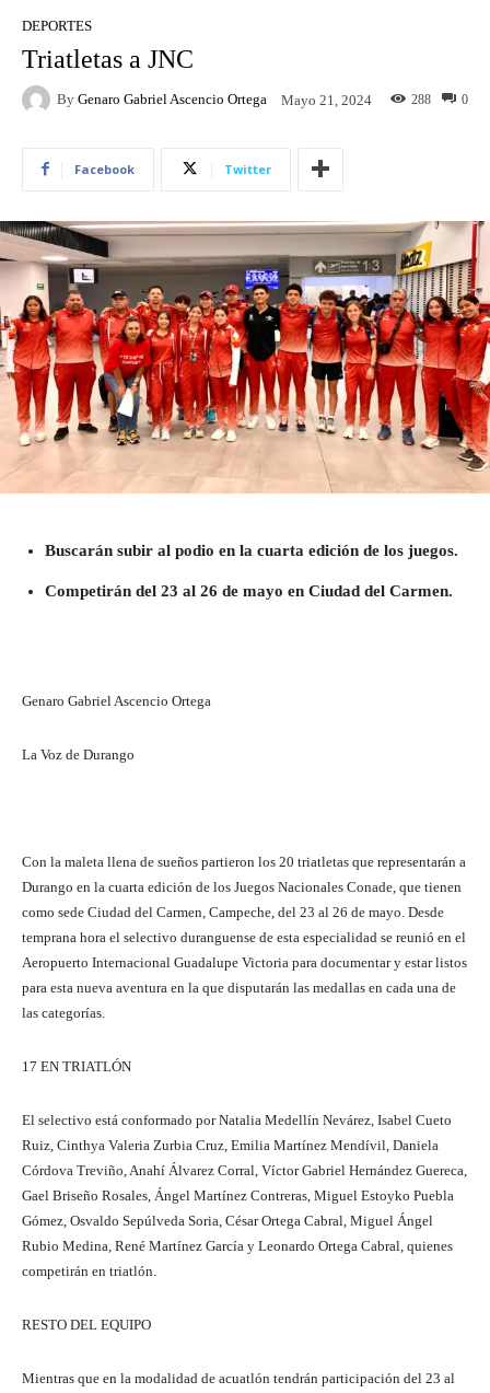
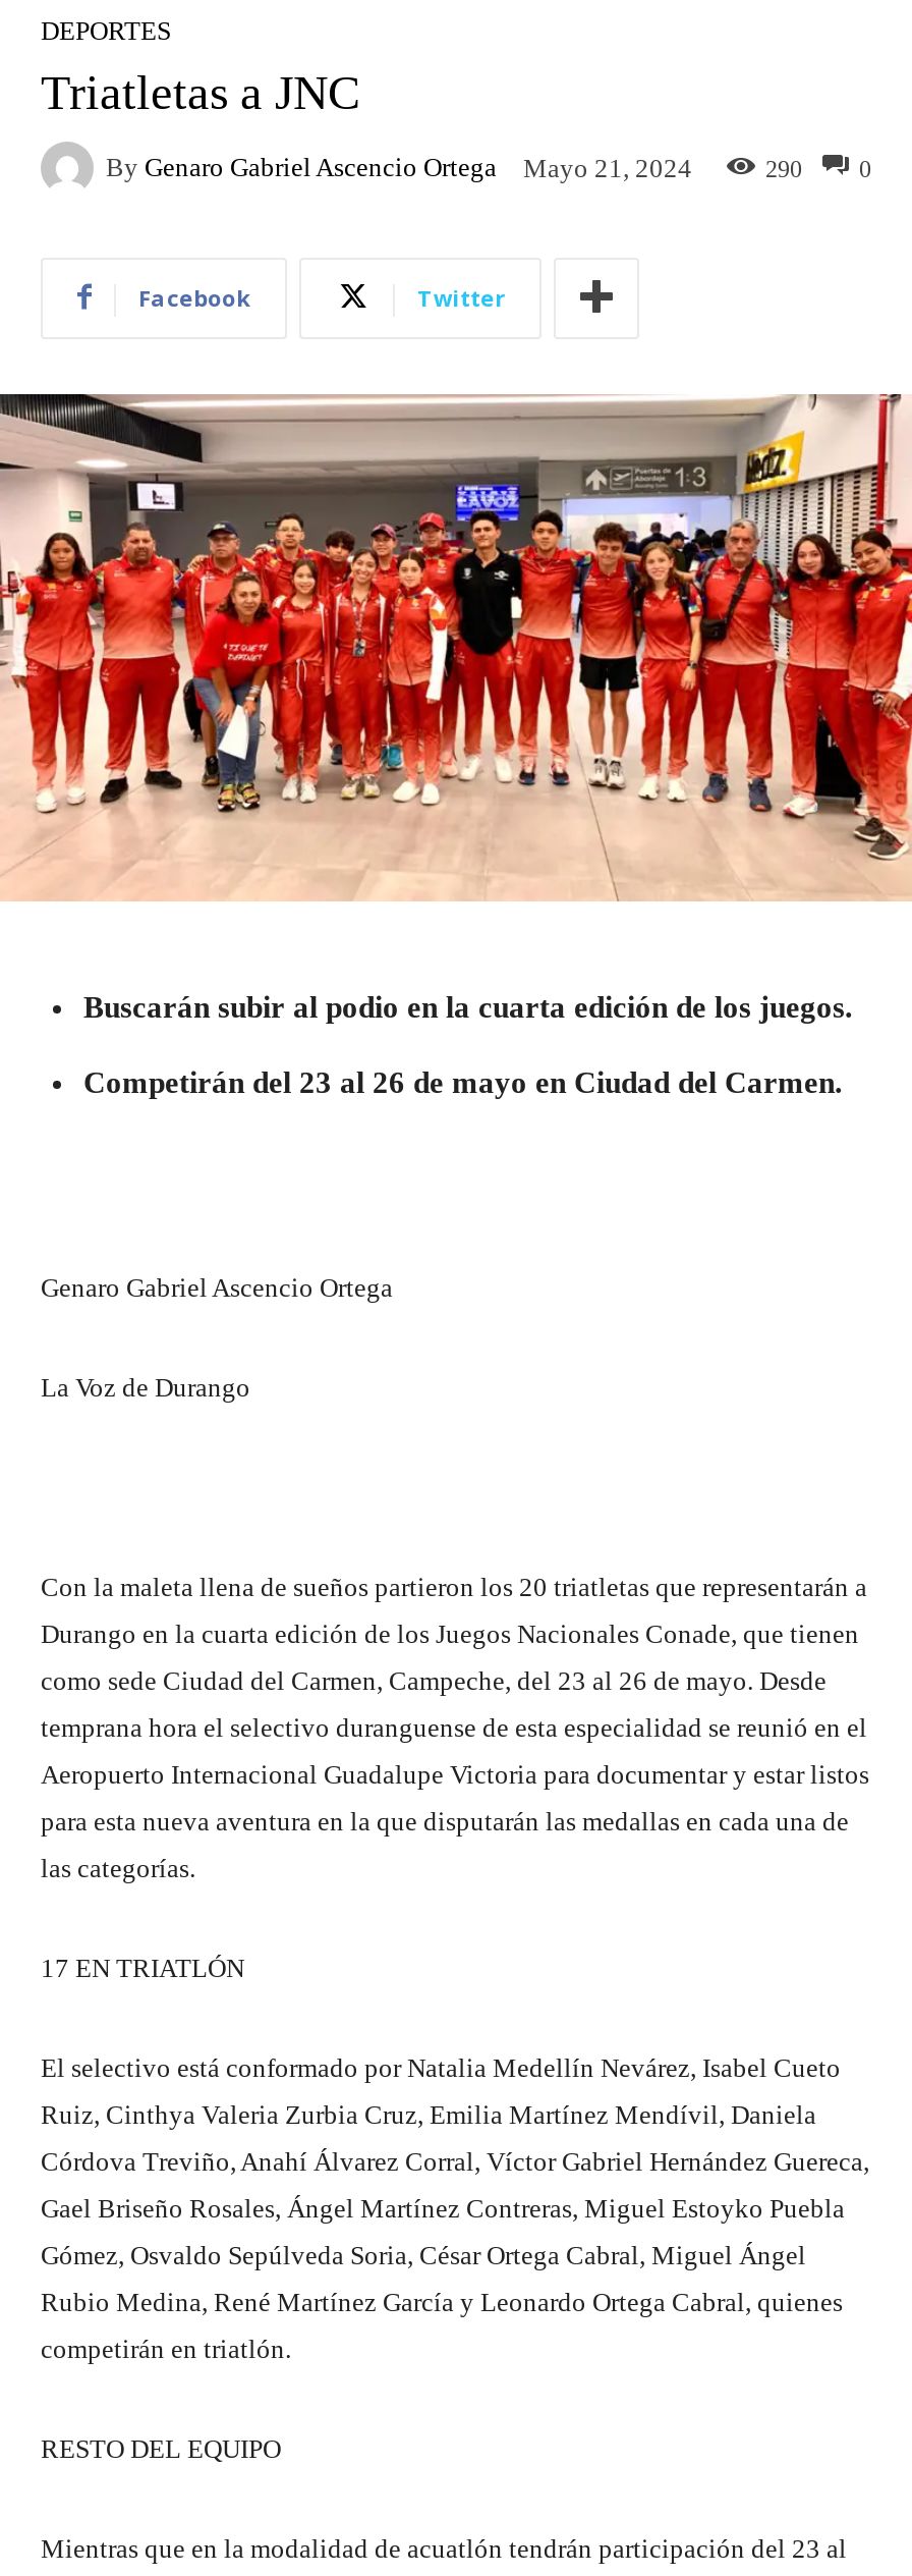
- 288 0
+ 290 0
